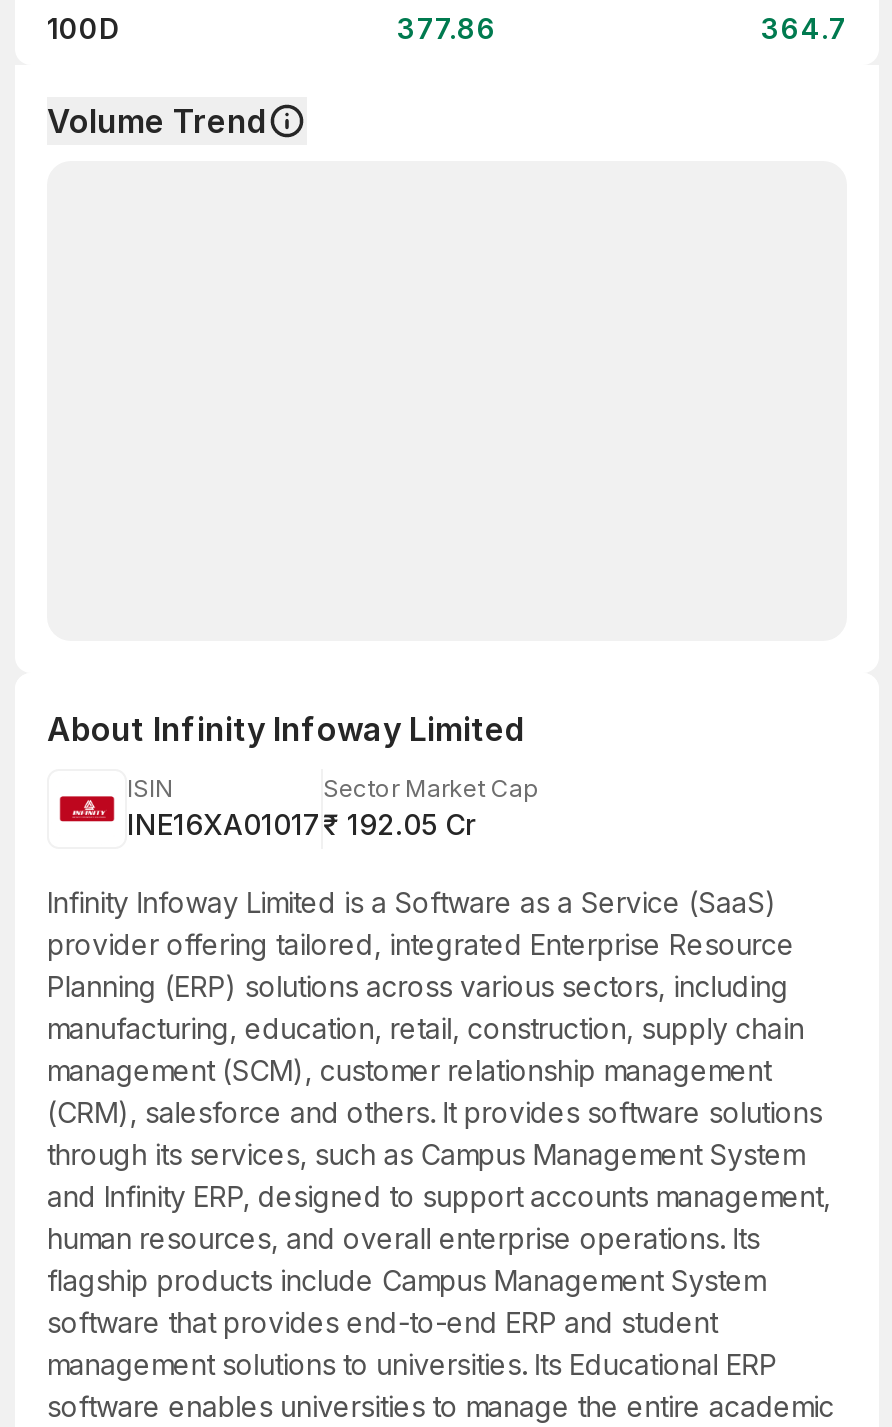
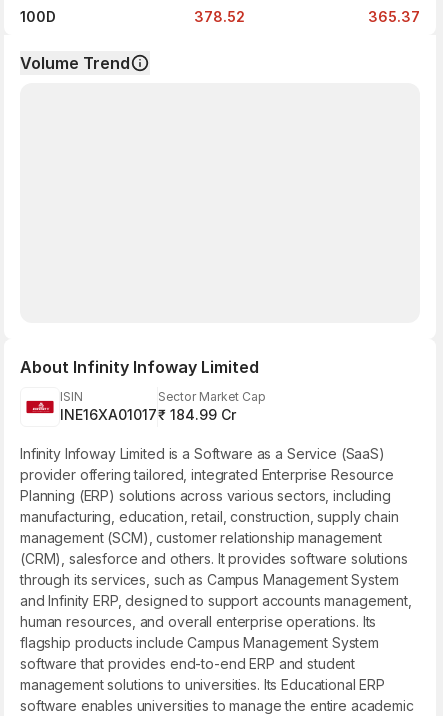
- 377.86
+ 378.52

- 364.7
+ 365.37

- INE16XA01017 ₹ 192.05 Cr
+ INE16XA01017 ₹ 184.99 Cr
